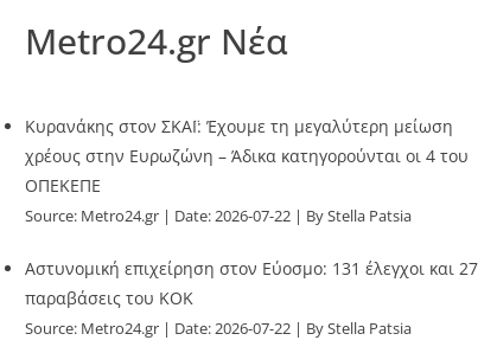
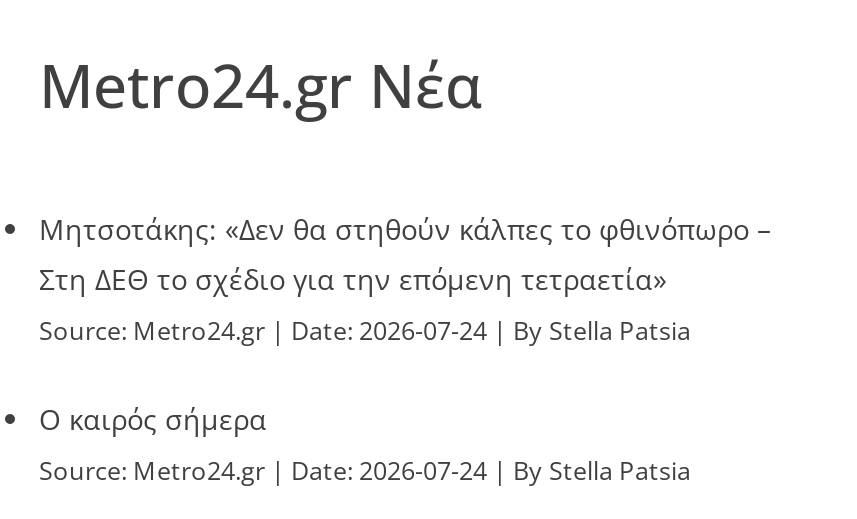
- Κυρανάκης στον ΣΚΑΪ: Έχουμε τη μεγαλύτερη μείωση
- χρέους στην Ευρωζώνη – Άδικα κατηγορούνται οι 4 του
- ΟΠΕΚΕΠΕ
+ Μητσοτάκης: «Δεν θα στηθούν κάλπες το φθινόπωρο –
+ Στη ΔΕΘ το σχέδιο για την επόμενη τετραετία»

- Date: 2026-07-22 By Stella Patsia
+ Date: 2026-07-24 By Stella Patsia

- Αστυνομική επιχείρηση στον Εύοσμο: 131 έλεγχοι και 27
- παραβάσεις του ΚΟΚ
+ O καιρός σήμερα

- Date: 2026-07-22 By Stella Patsia
+ Date: 2026-07-24 By Stella Patsia
